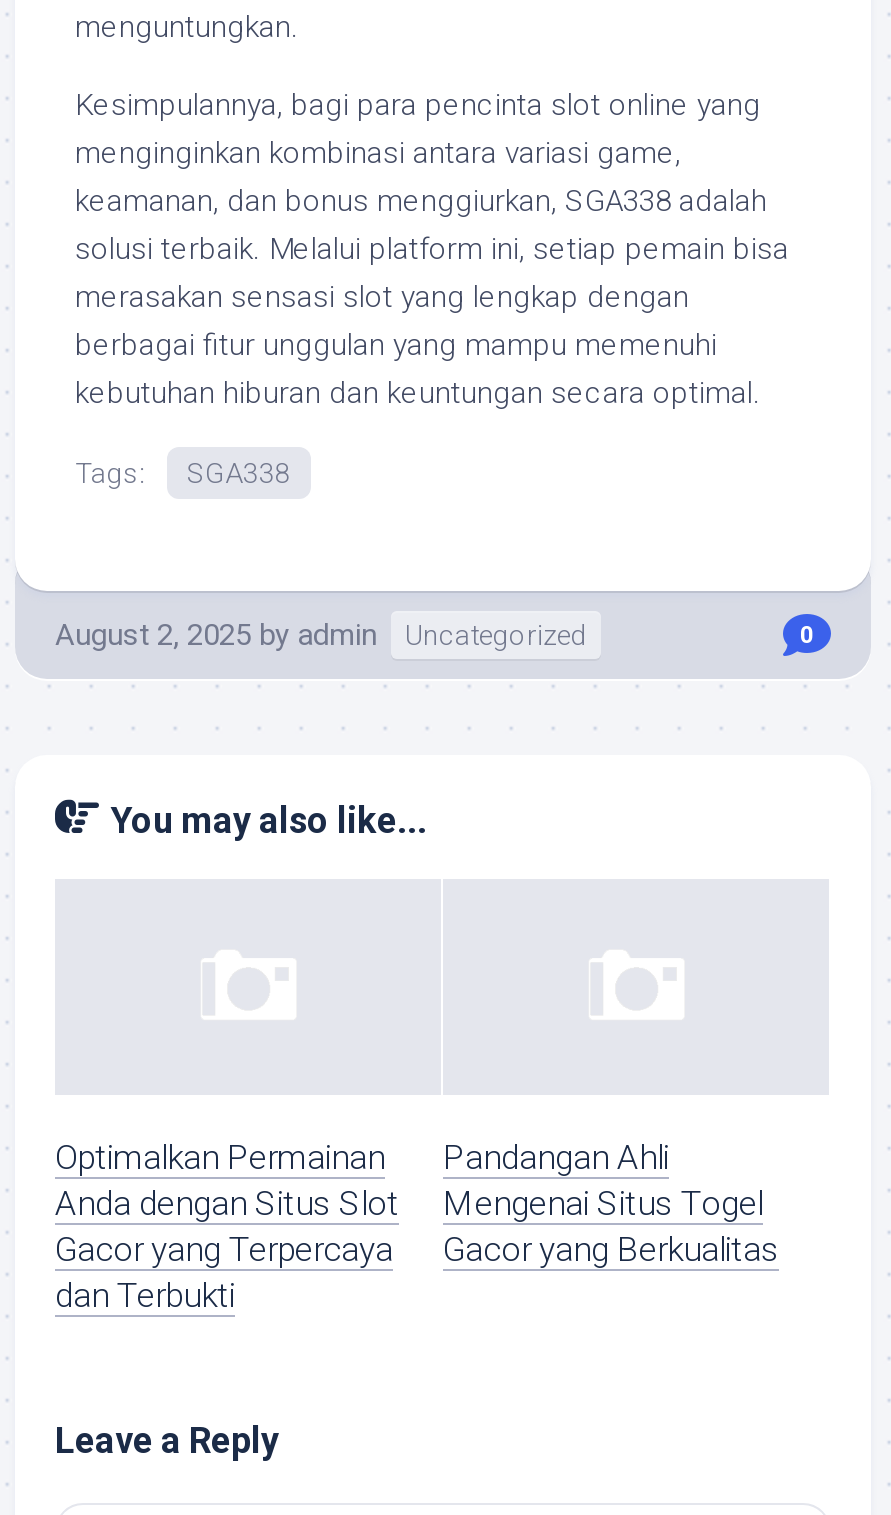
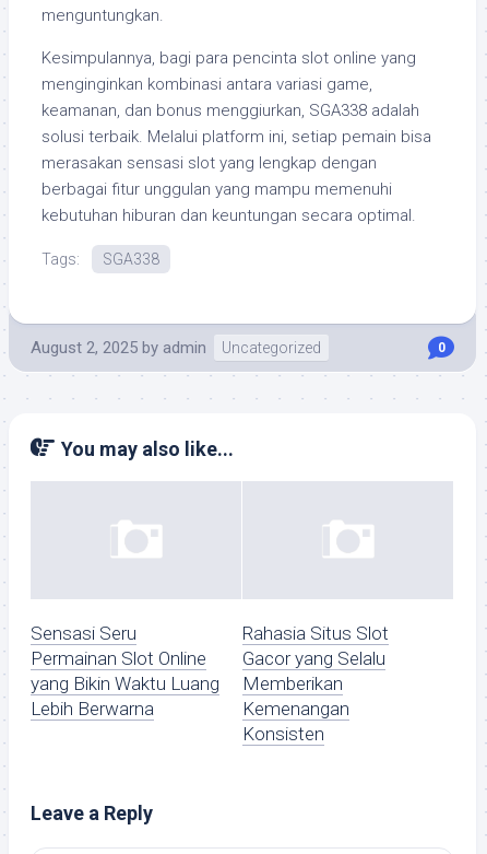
- Optimalkan Permainan
- Anda dengan Situs Slot
- Gacor yang Terpercaya
- dan Terbukti
+ Sensasi Seru
+ Permainan Slot Online
+ yang Bikin Waktu Luang
+ Lebih Berwarna

- Pandangan Ahli
- Mengenai Situs Togel
- Gacor yang Berkualitas
+ Rahasia Situs Slot
+ Gacor yang Selalu
+ Memberikan
+ Kemenangan
+ Konsisten
